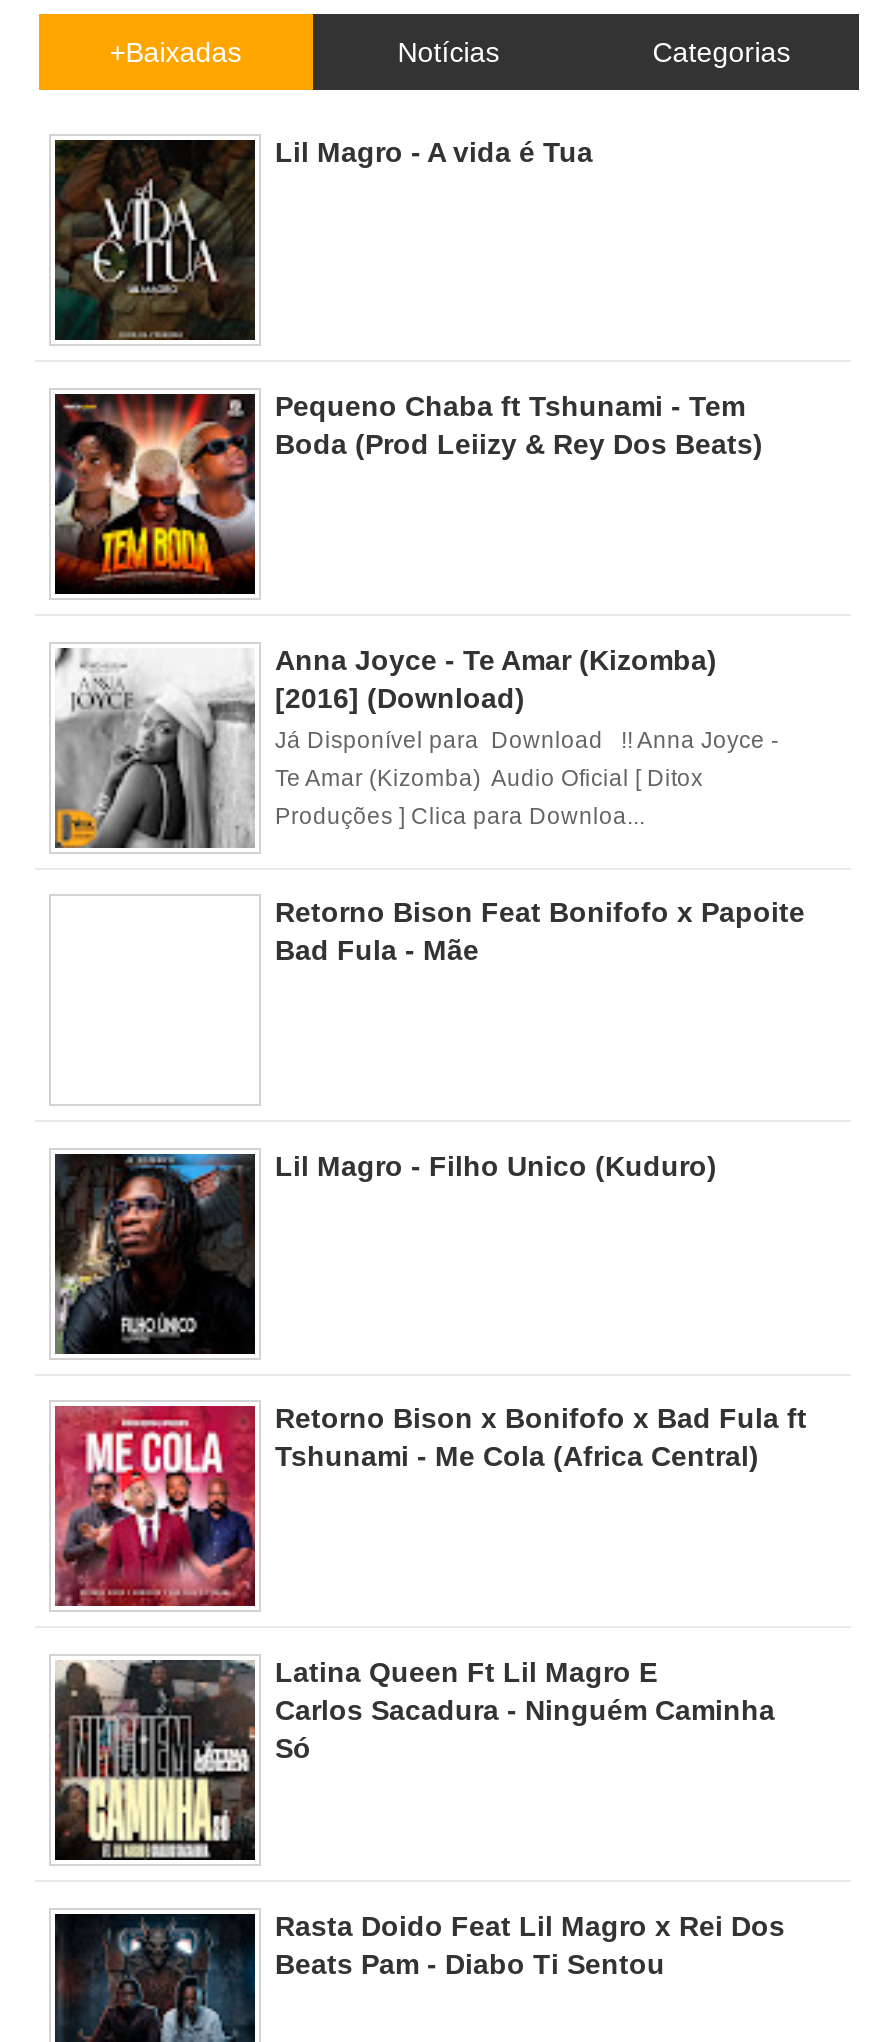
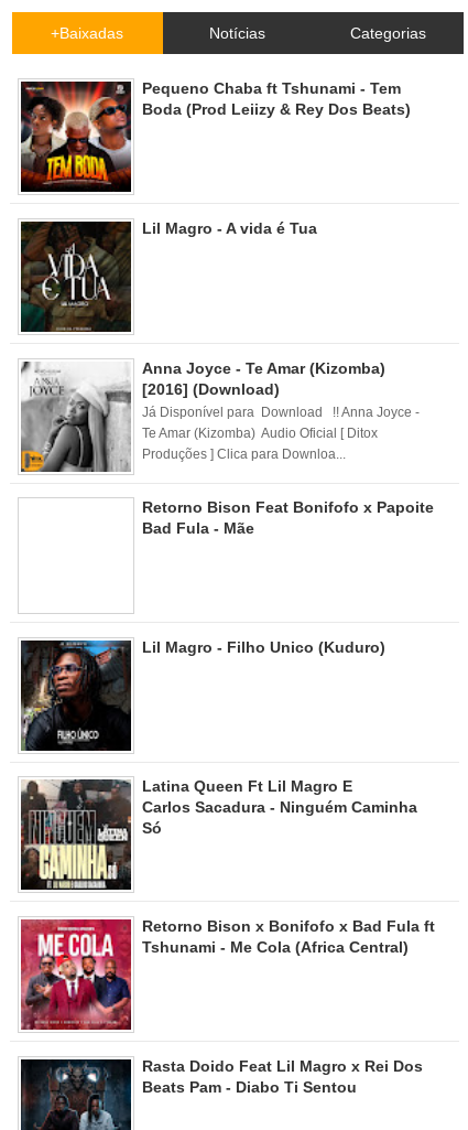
moved down: [image] | Lil Magro - A vida é Tua

moved up: [image] | Pequeno Chaba ft Tshunami - Tem | Boda (Prod Leiizy & Rey Dos Beats)

moved down: [image] | Retorno Bison x Bonifofo x Bad Fula ft | Tshunami - Me Cola (Africa Central)

moved up: [image] | Latina Queen Ft Lil Magro E | Carlos Sacadura - Ninguém Caminha | Só
